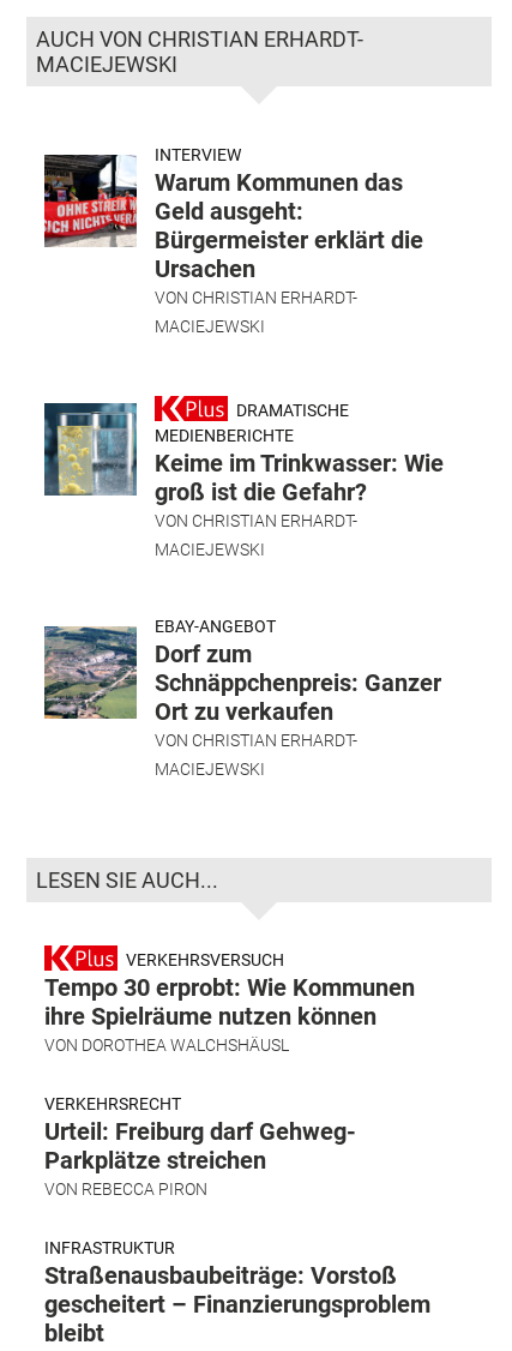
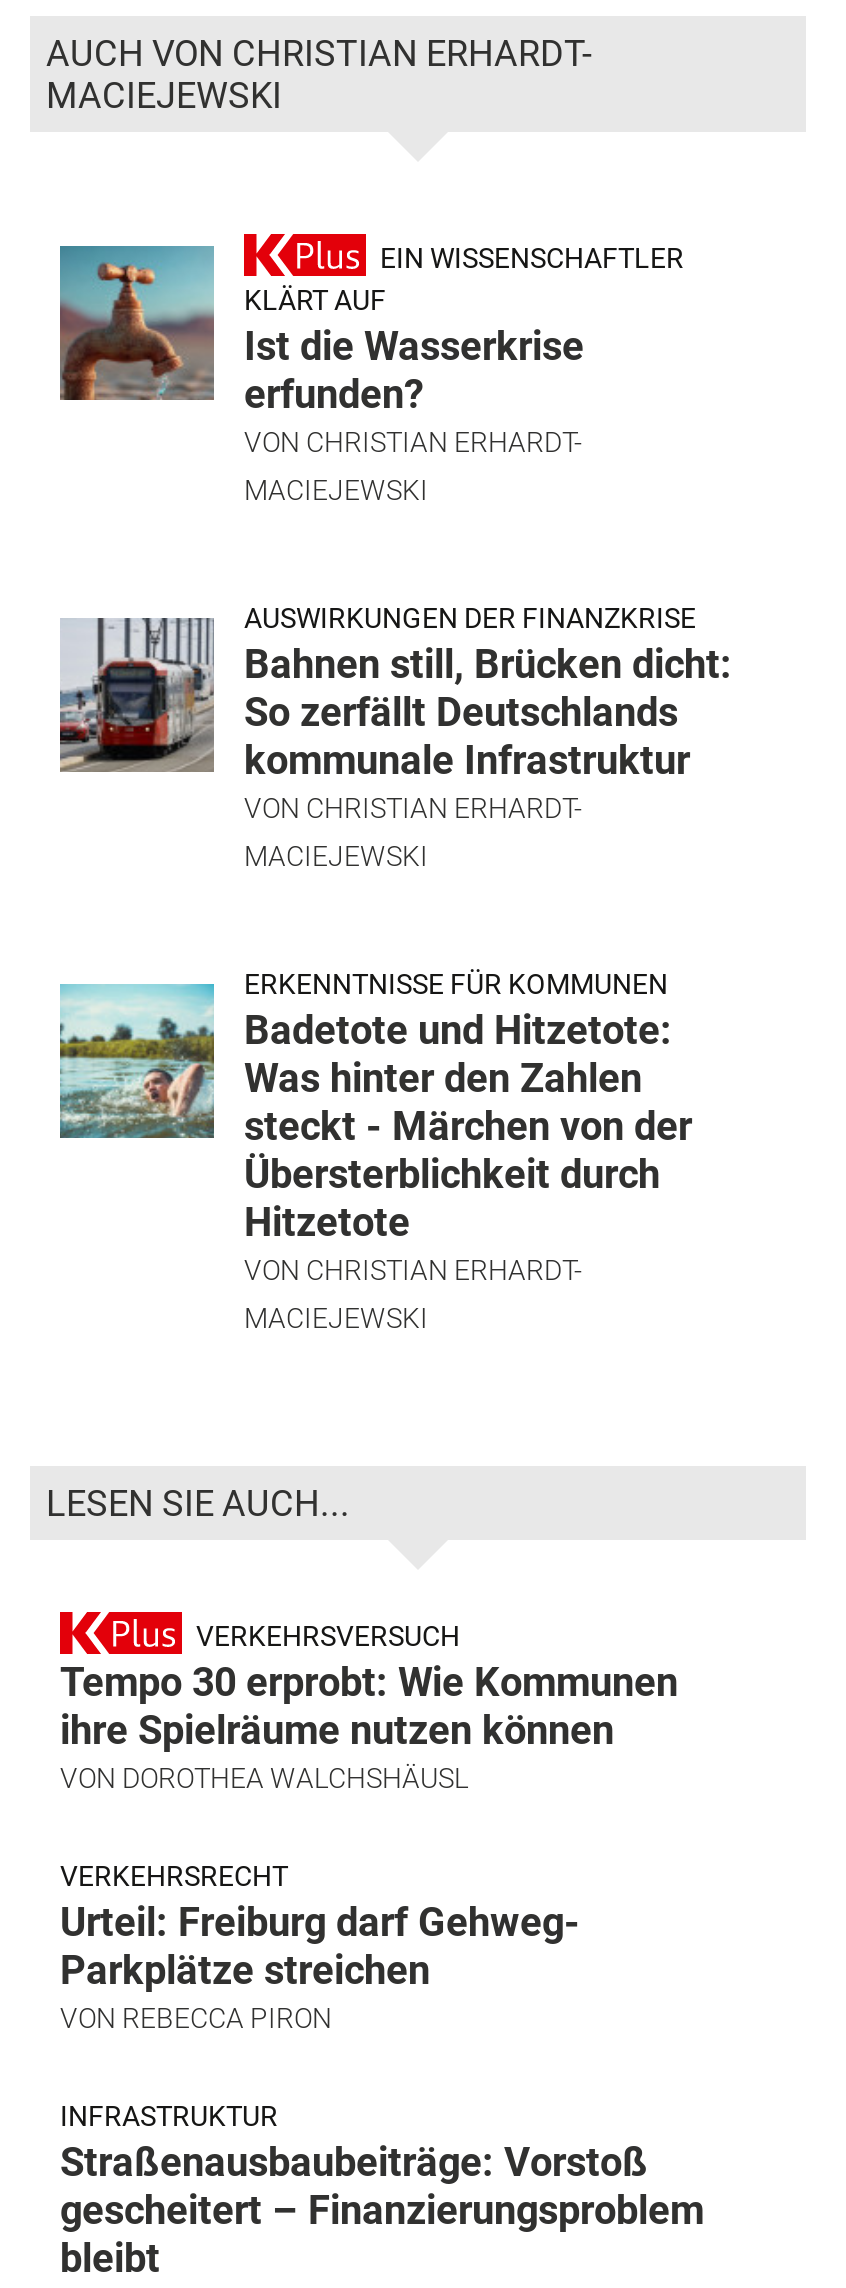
- [image]
- INTERVIEW
- Warum Kommunen das
- Geld ausgeht:
- Bürgermeister erklärt die
- Ursachen
+ [image]
+ EIN WISSENSCHAFTLER
+ KLÄRT AUF
+ Ist die Wasserkrise
+ erfunden?

moved up: VON CHRISTIAN ERHARDT- | MACIEJEWSKI

- [image]
- DRAMATISCHE
- MEDIENBERICHTE
- Keime im Trinkwasser: Wie
- groß ist die Gefahr?
+ [image]
+ AUSWIRKUNGEN DER FINANZKRISE
+ Bahnen still, Brücken dicht:
+ So zerfällt Deutschlands
+ kommunale Infrastruktur

moved up: VON CHRISTIAN ERHARDT- | MACIEJEWSKI

- [image]
- EBAY-ANGEBOT
- Dorf zum
- Schnäppchenpreis: Ganzer
- Ort zu verkaufen
+ [image]
+ ERKENNTNISSE FÜR KOMMUNEN
+ Badetote und Hitzetote:
+ Was hinter den Zahlen
+ steckt - Märchen von der
+ Übersterblichkeit durch
+ Hitzetote
